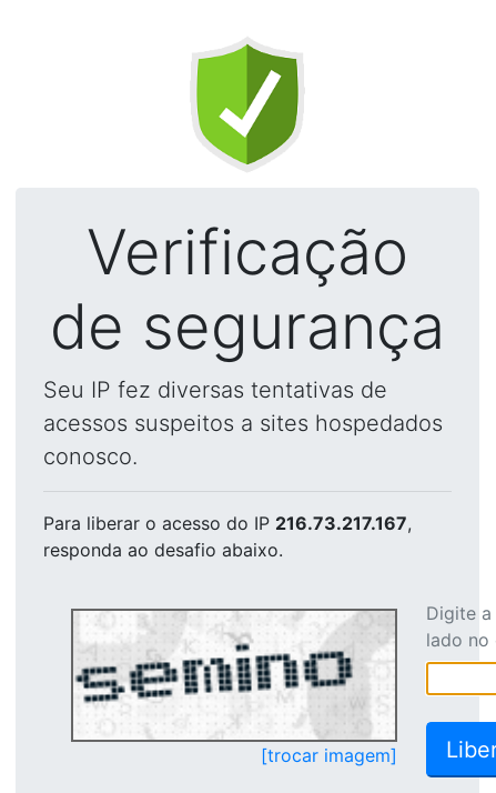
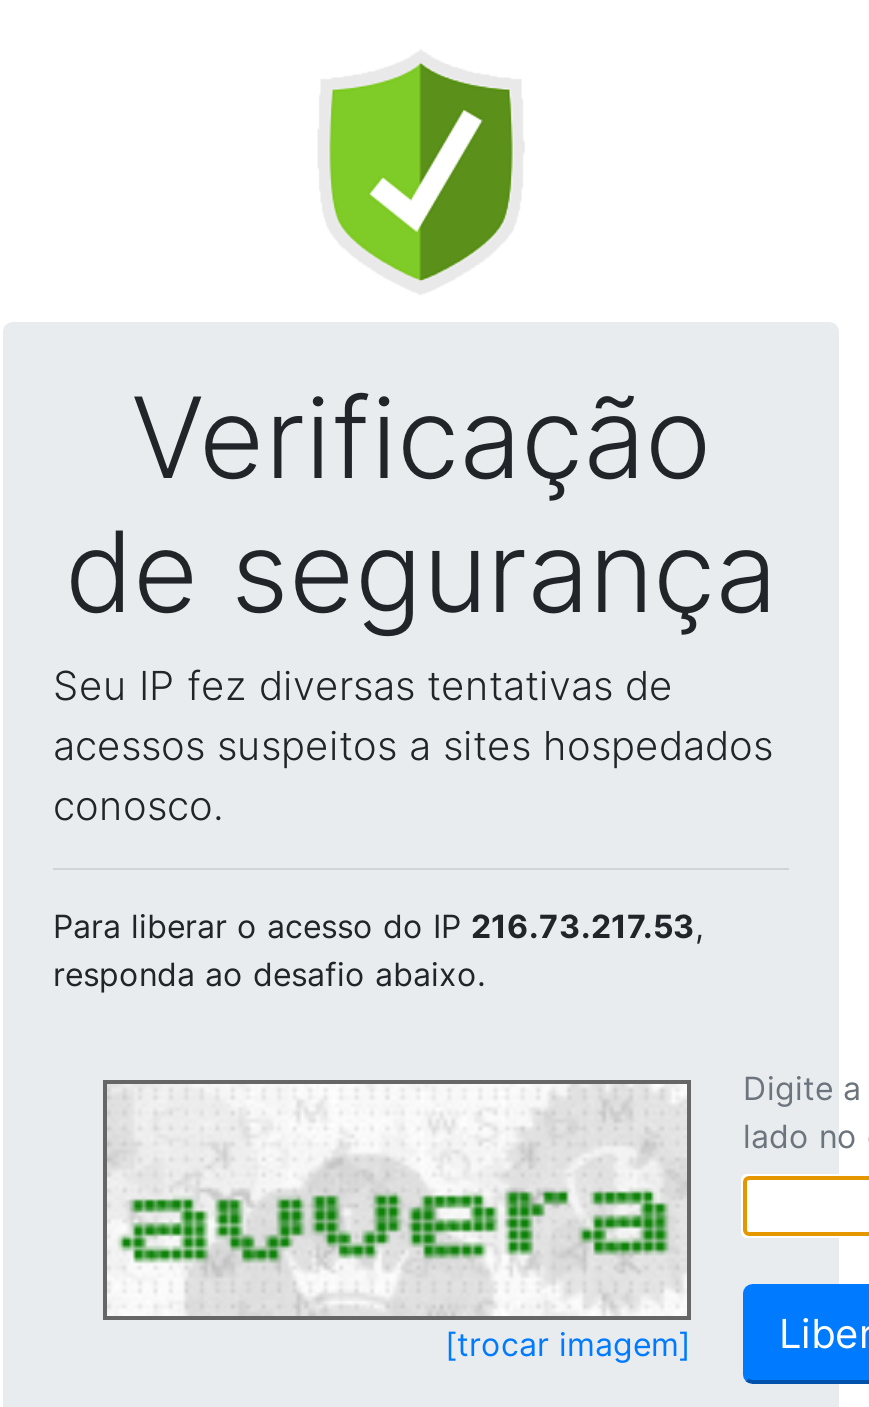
- Para liberar o acesso do IP 216.73.217.167,
+ Para liberar o acesso do IP 216.73.217.53,

- [image]
+ [image]
